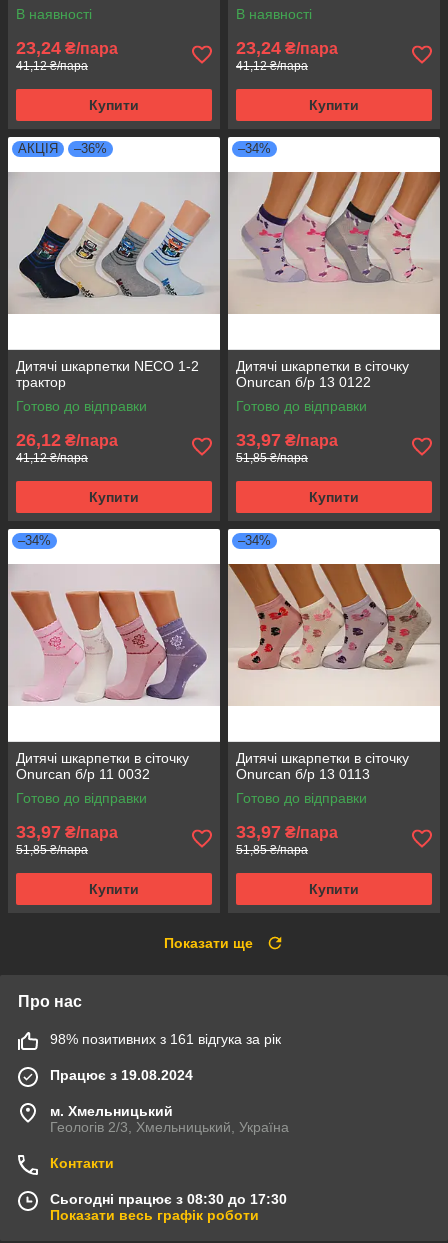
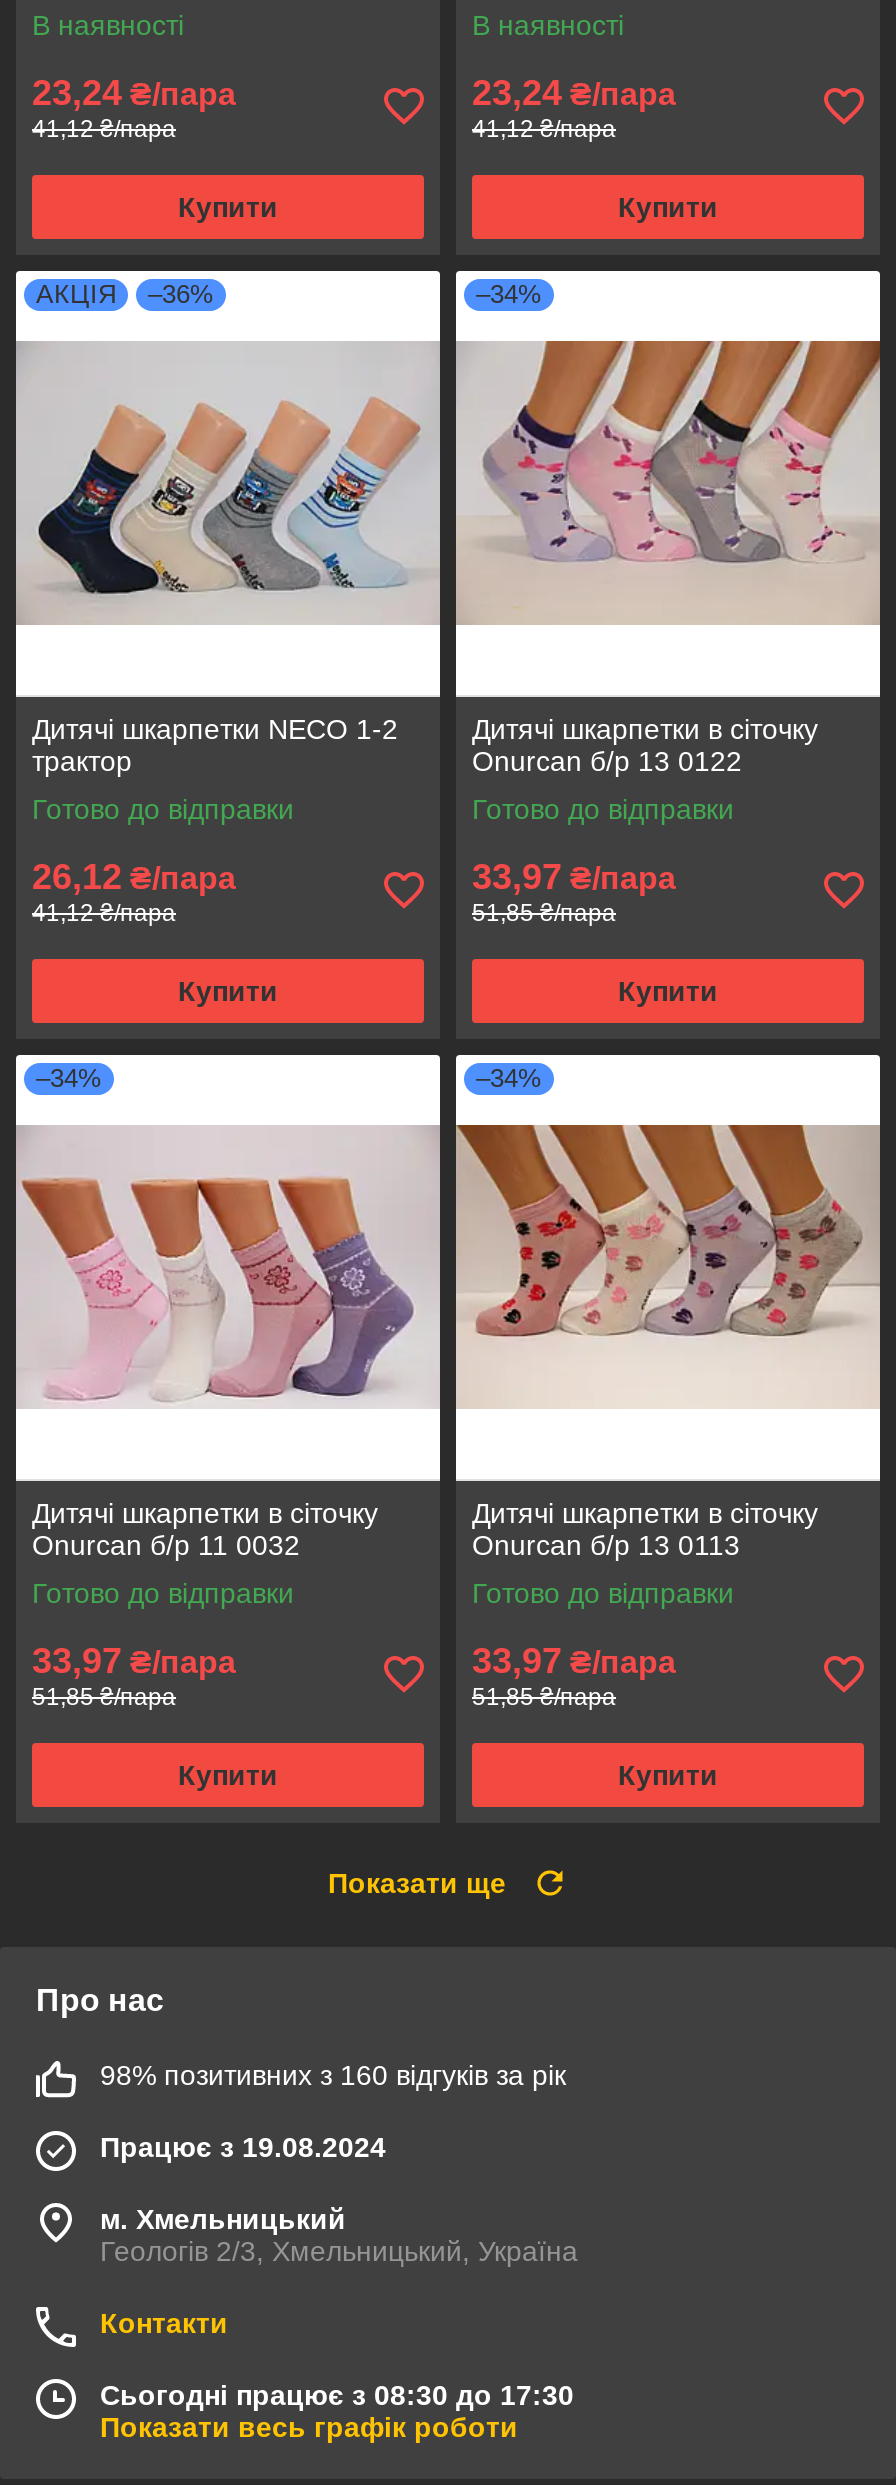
- 98% позитивних з 161 відгука за рік
+ 98% позитивних з 160 відгуків за рік
